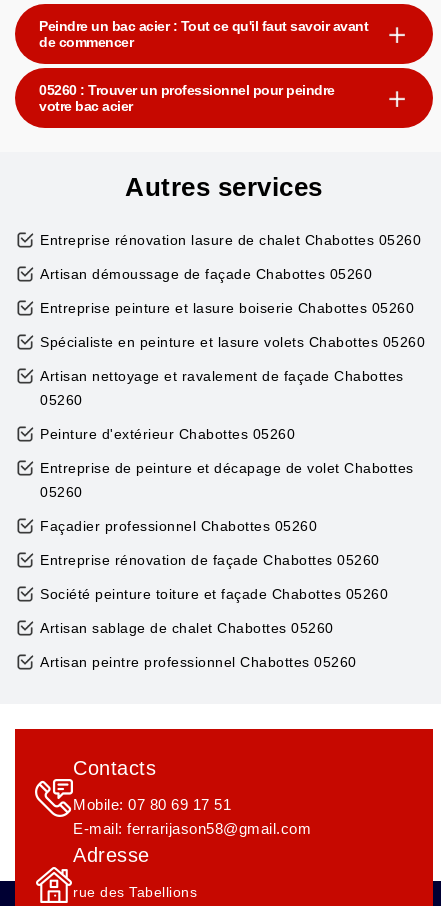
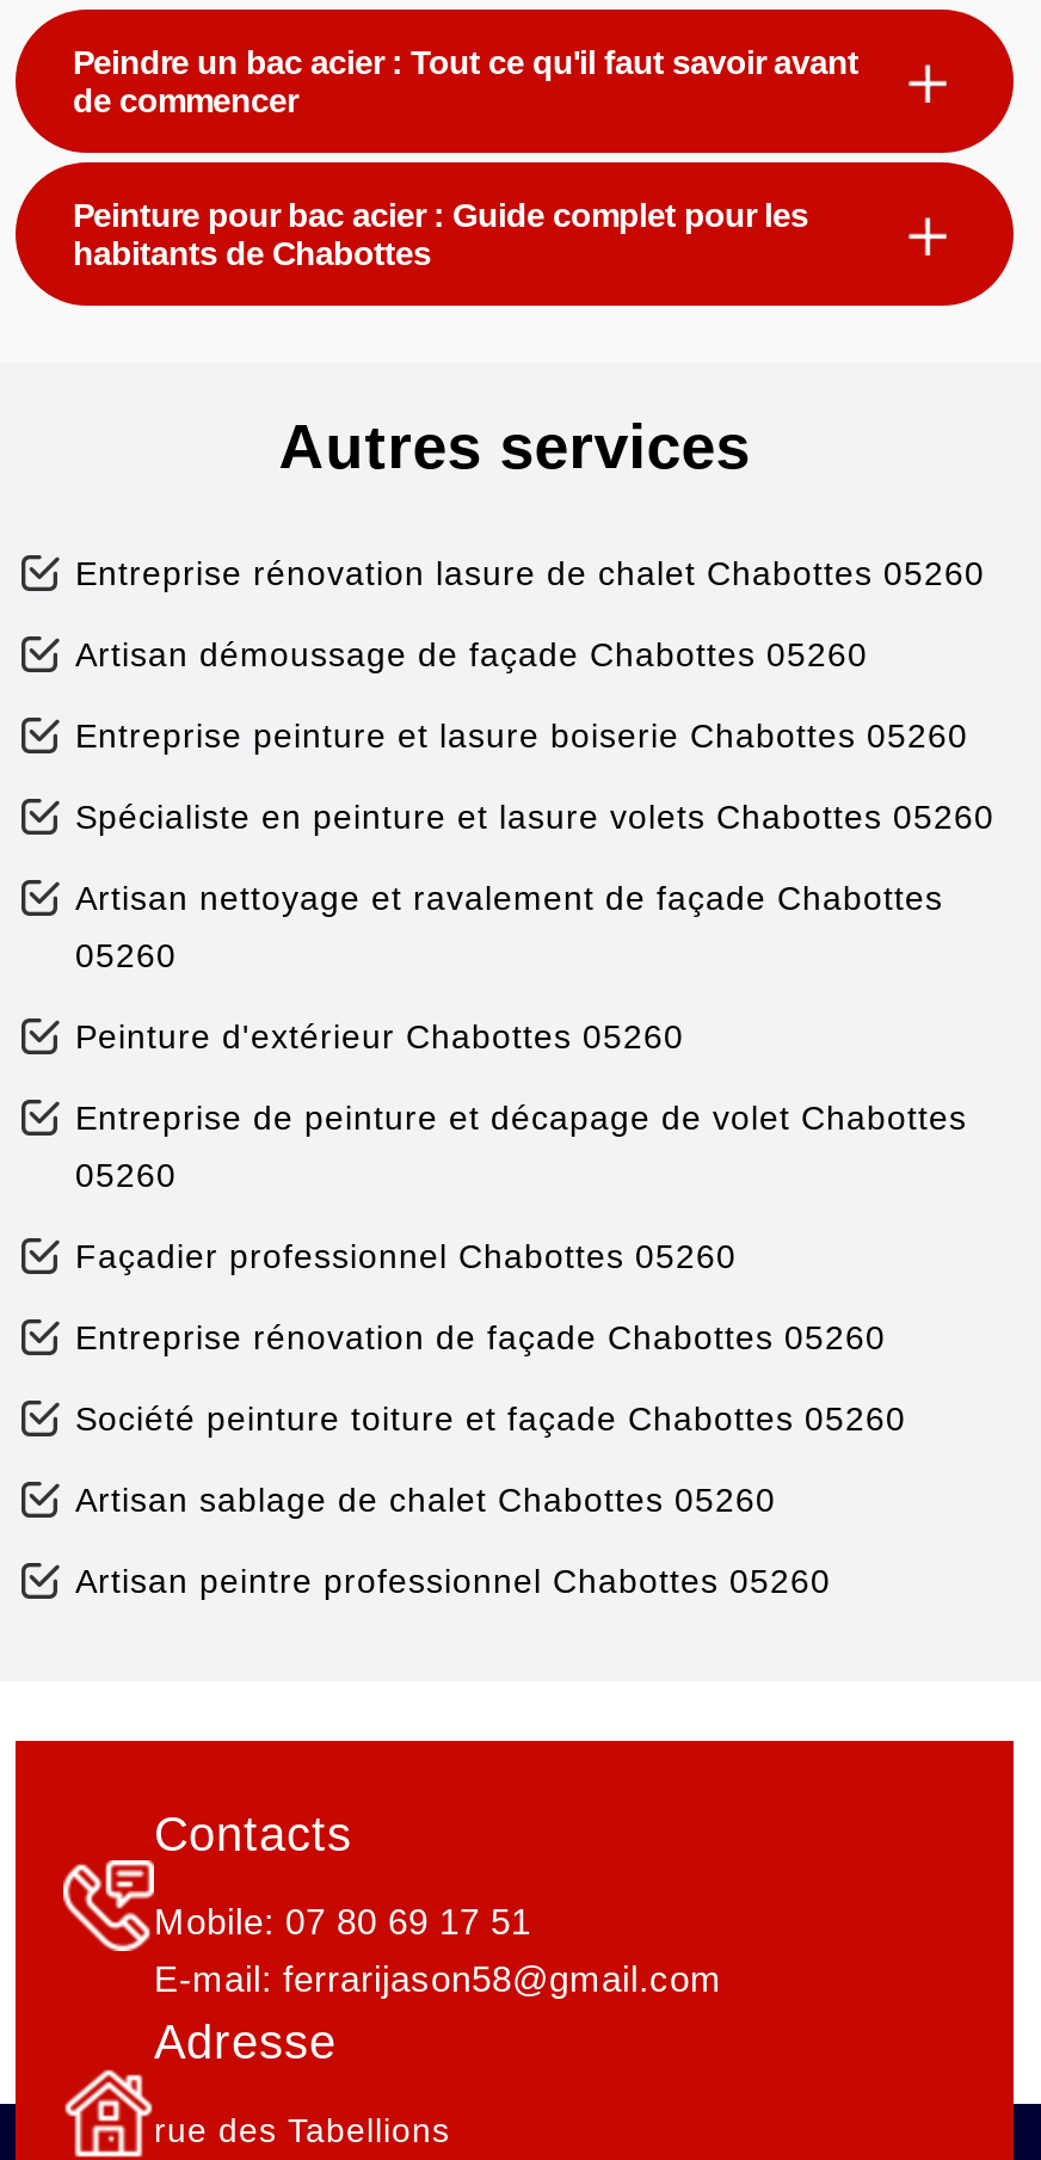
- 05260 : Trouver un professionnel pour peindre
- votre bac acier
+ Peinture pour bac acier : Guide complet pour les
+ habitants de Chabottes
